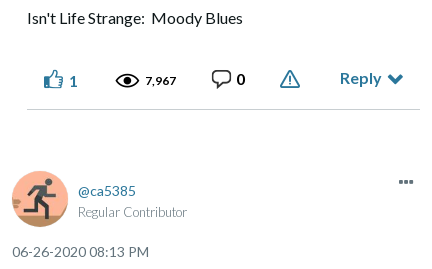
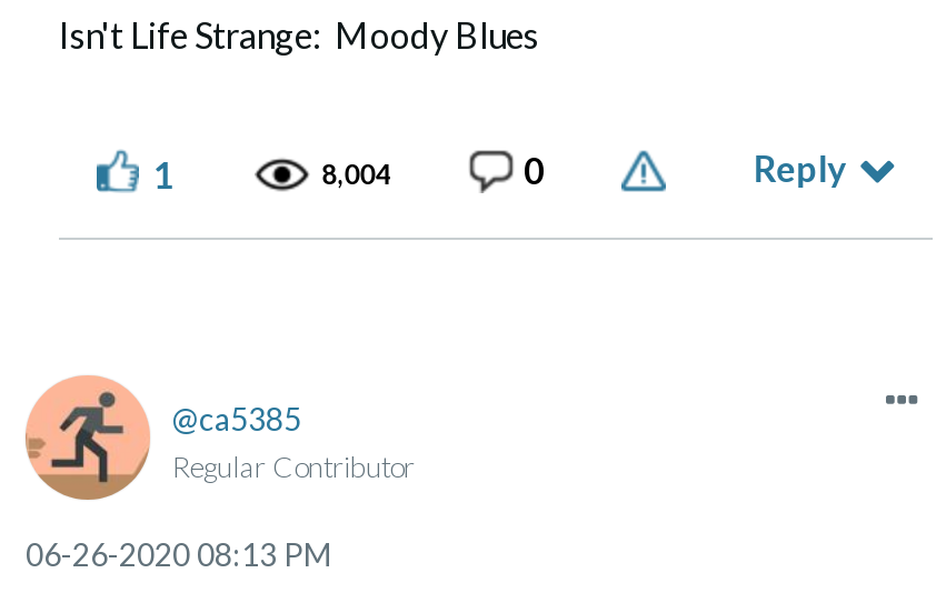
- 7,967
+ 8,004
